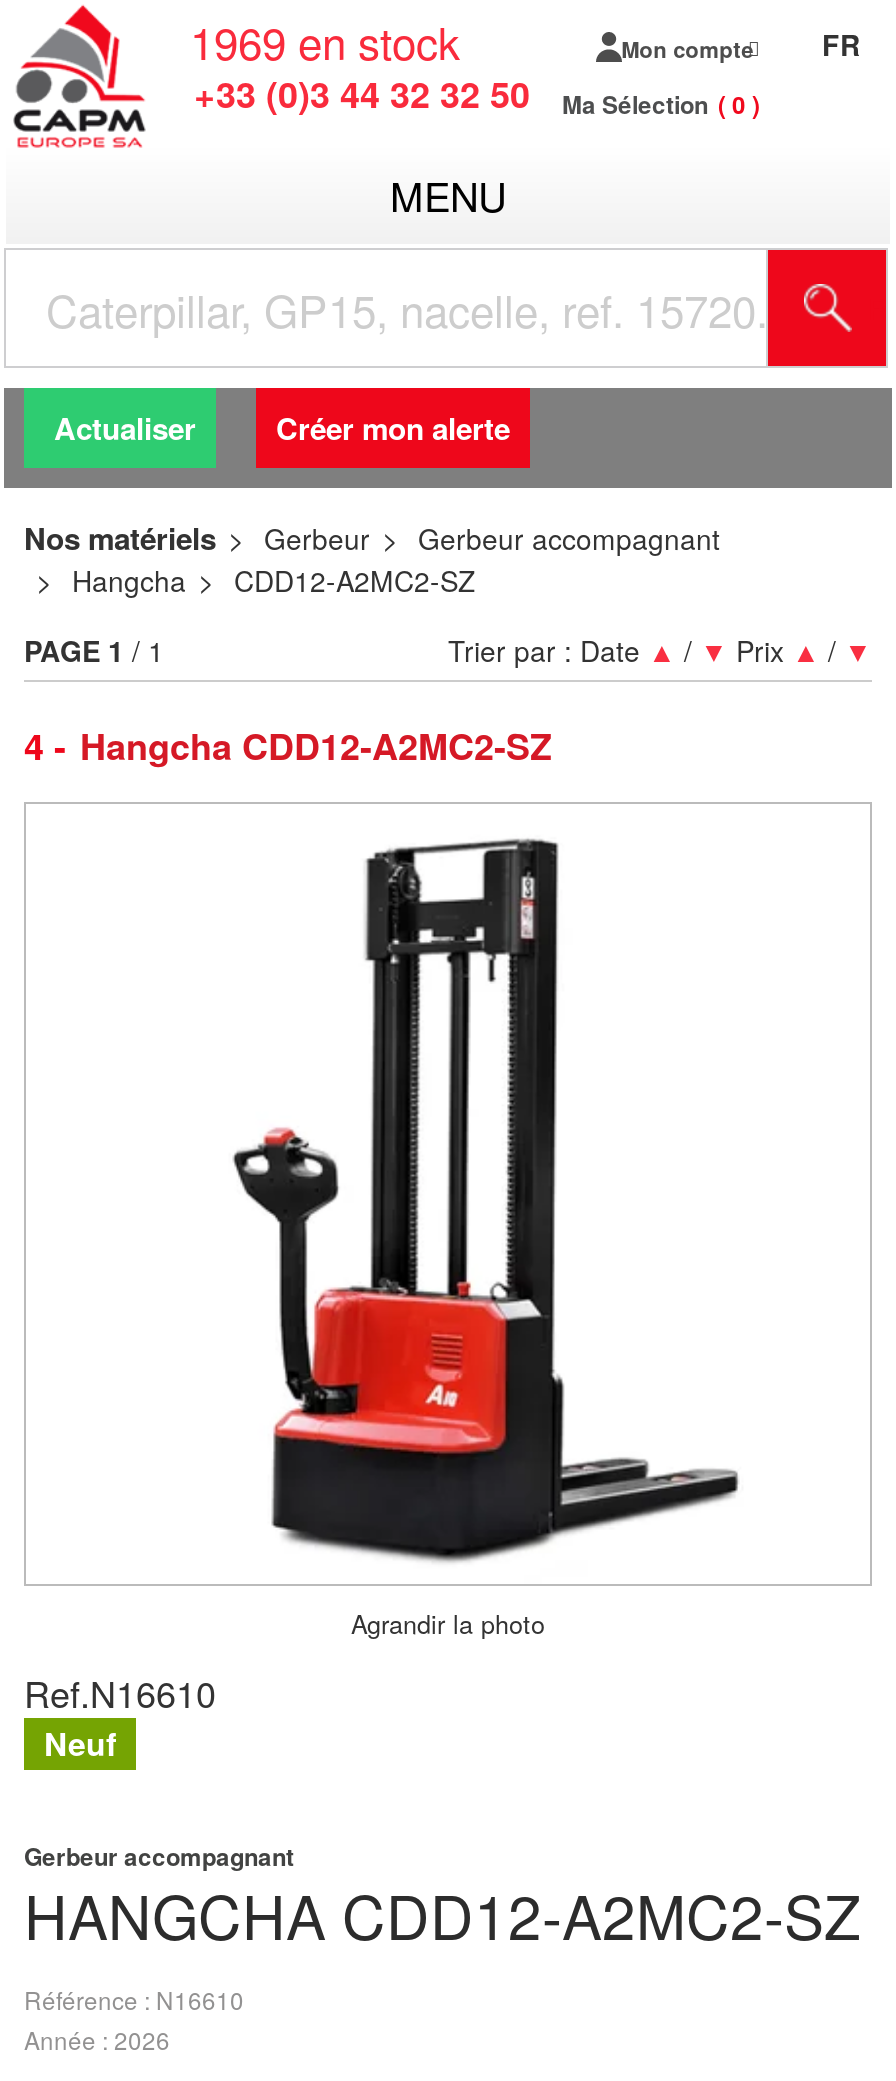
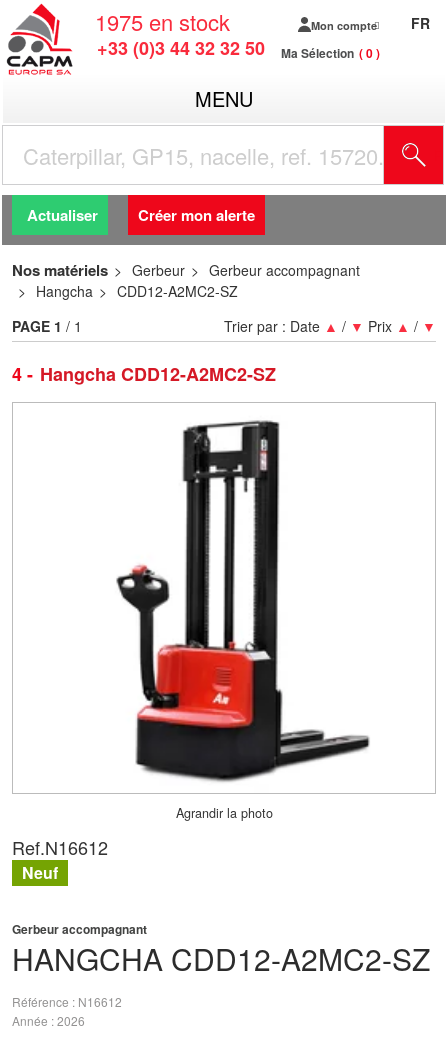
- 1969 en stock
+ 1975 en stock

- Ref.N16610
+ Ref.N16612

- Référence N16610
+ Référence N16612
